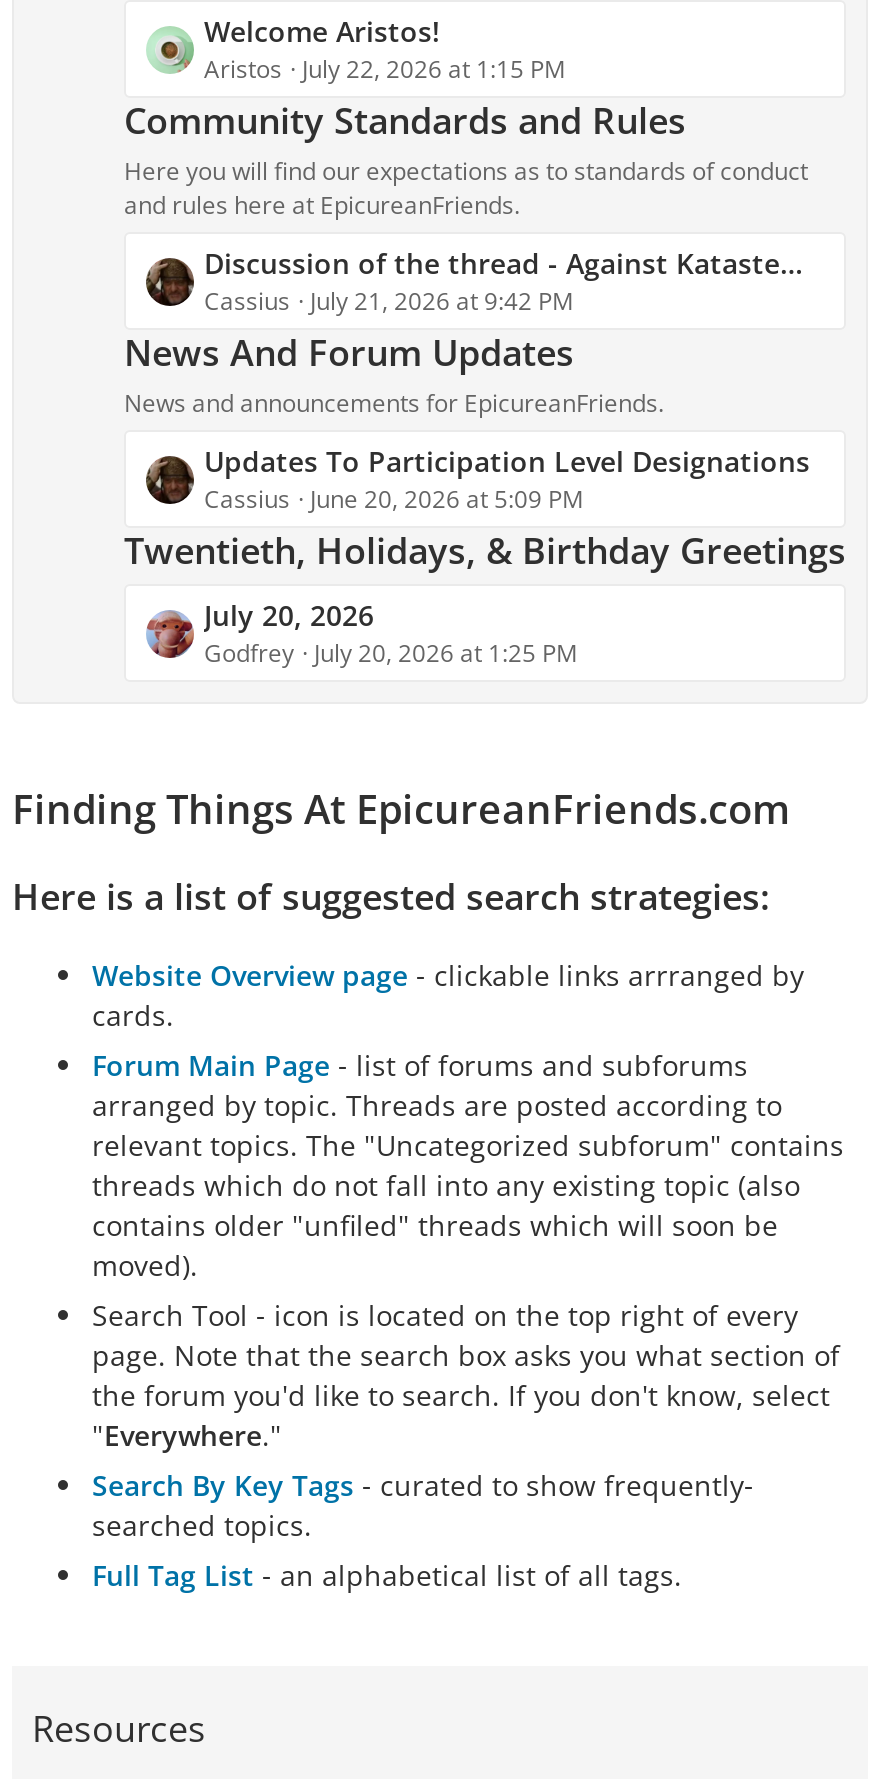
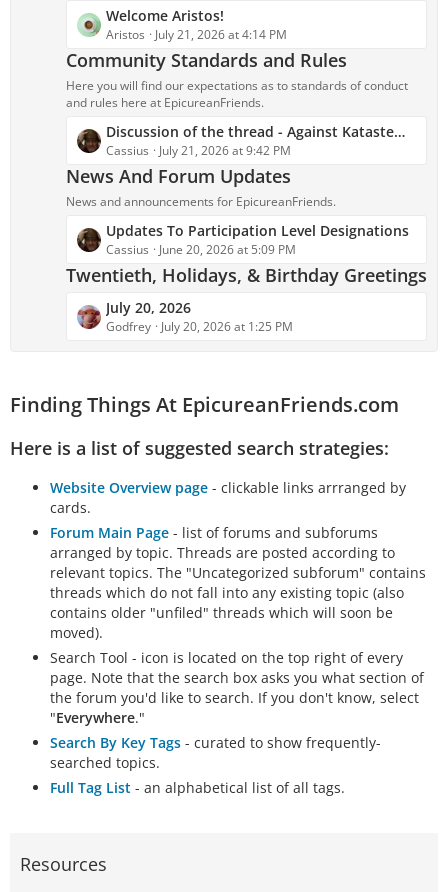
- Aristos July 22, 2026 at 1:15 PM
+ Aristos July 21, 2026 at 4:14 PM
